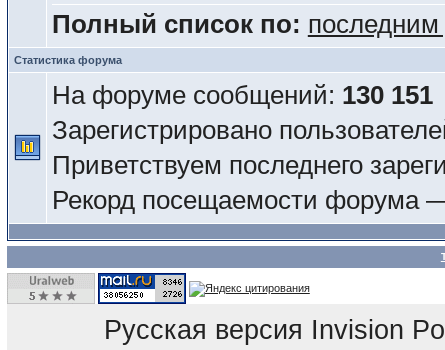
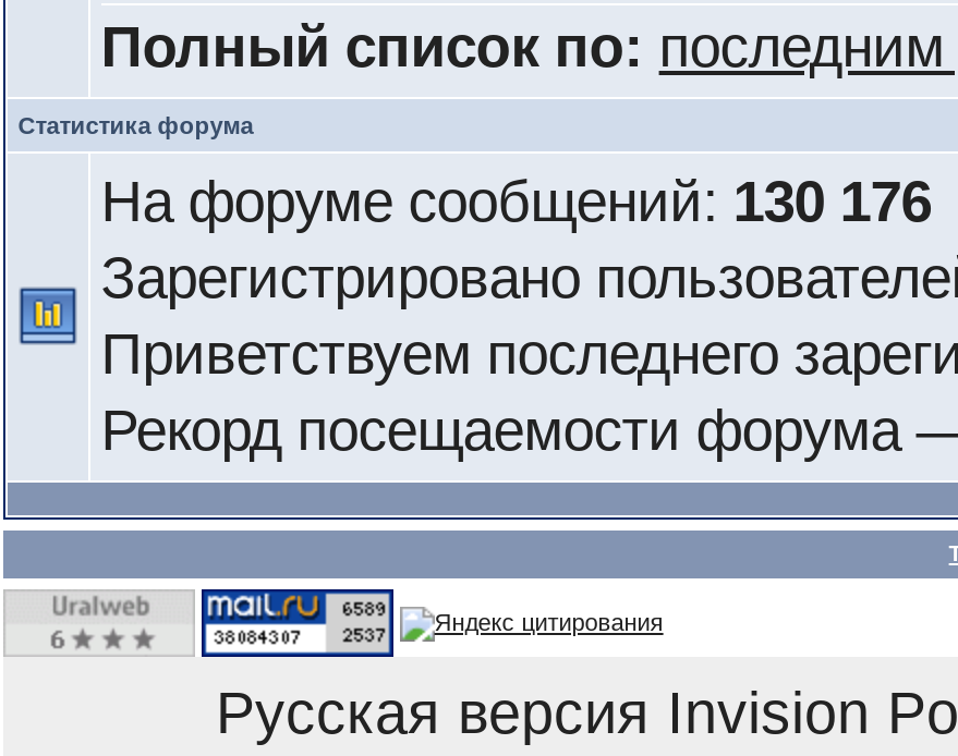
- На форуме сообщений: 130 151
+ На форуме сообщений: 130 176
